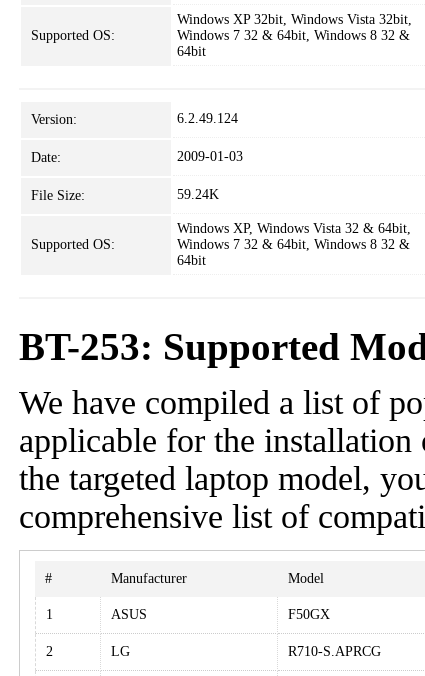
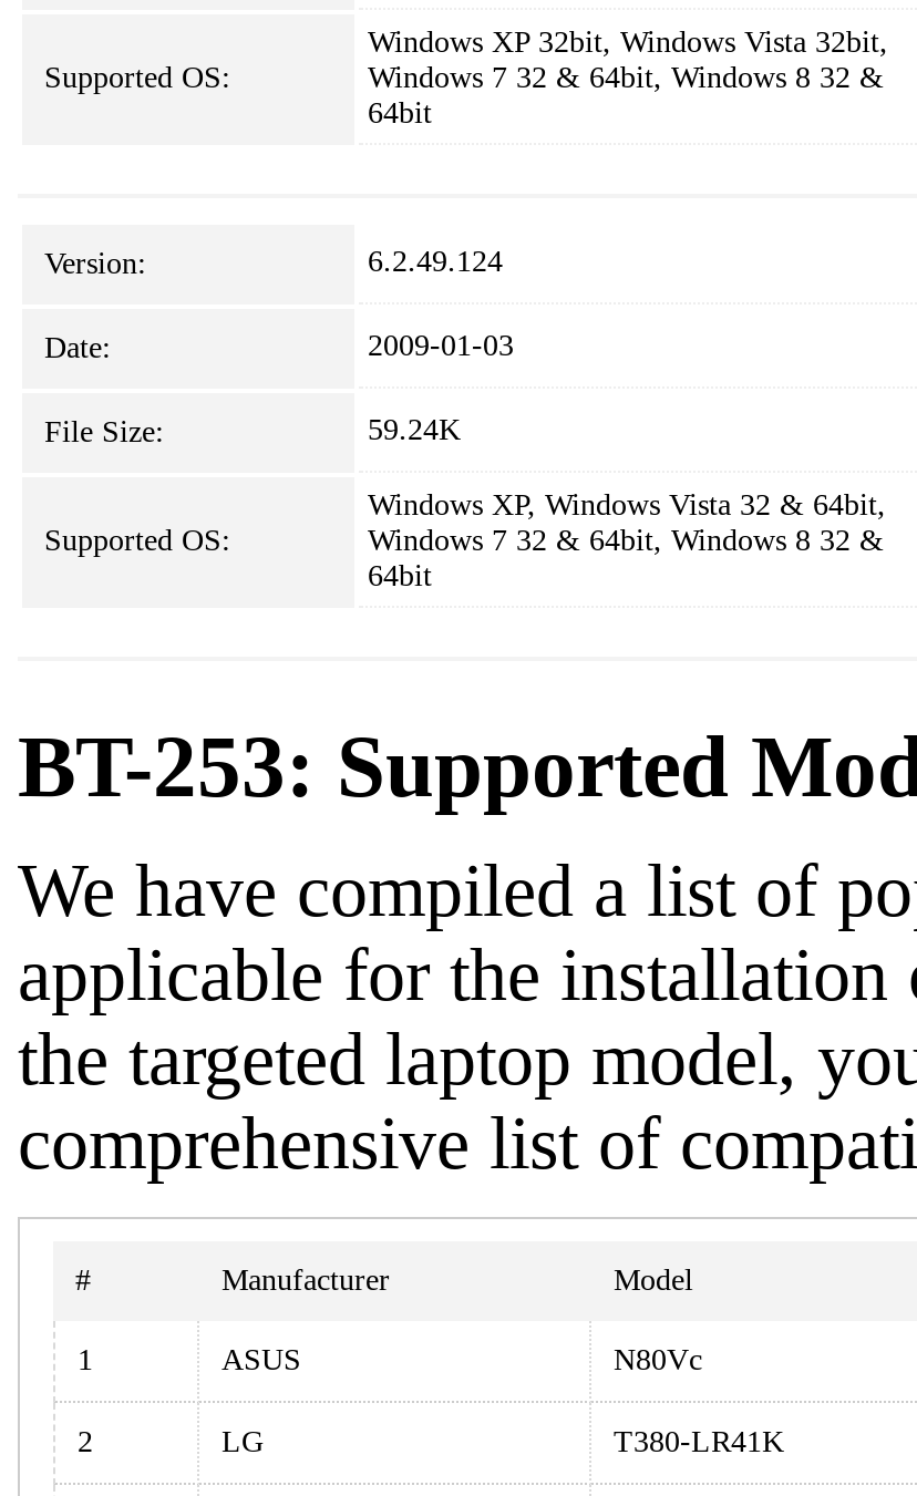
- F50GX
+ N80Vc

- R710-S.APRCG
+ T380-LR41K
